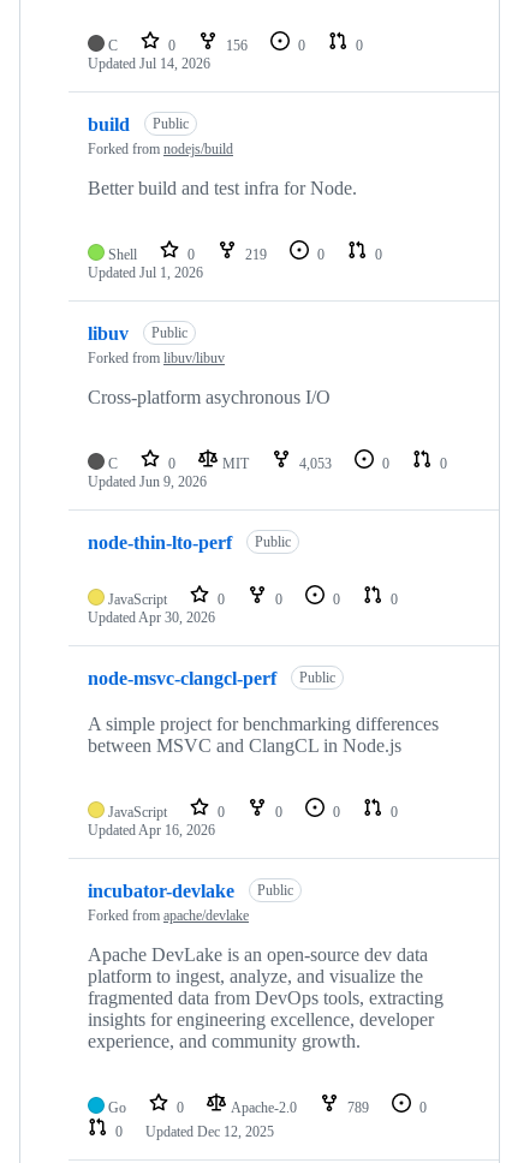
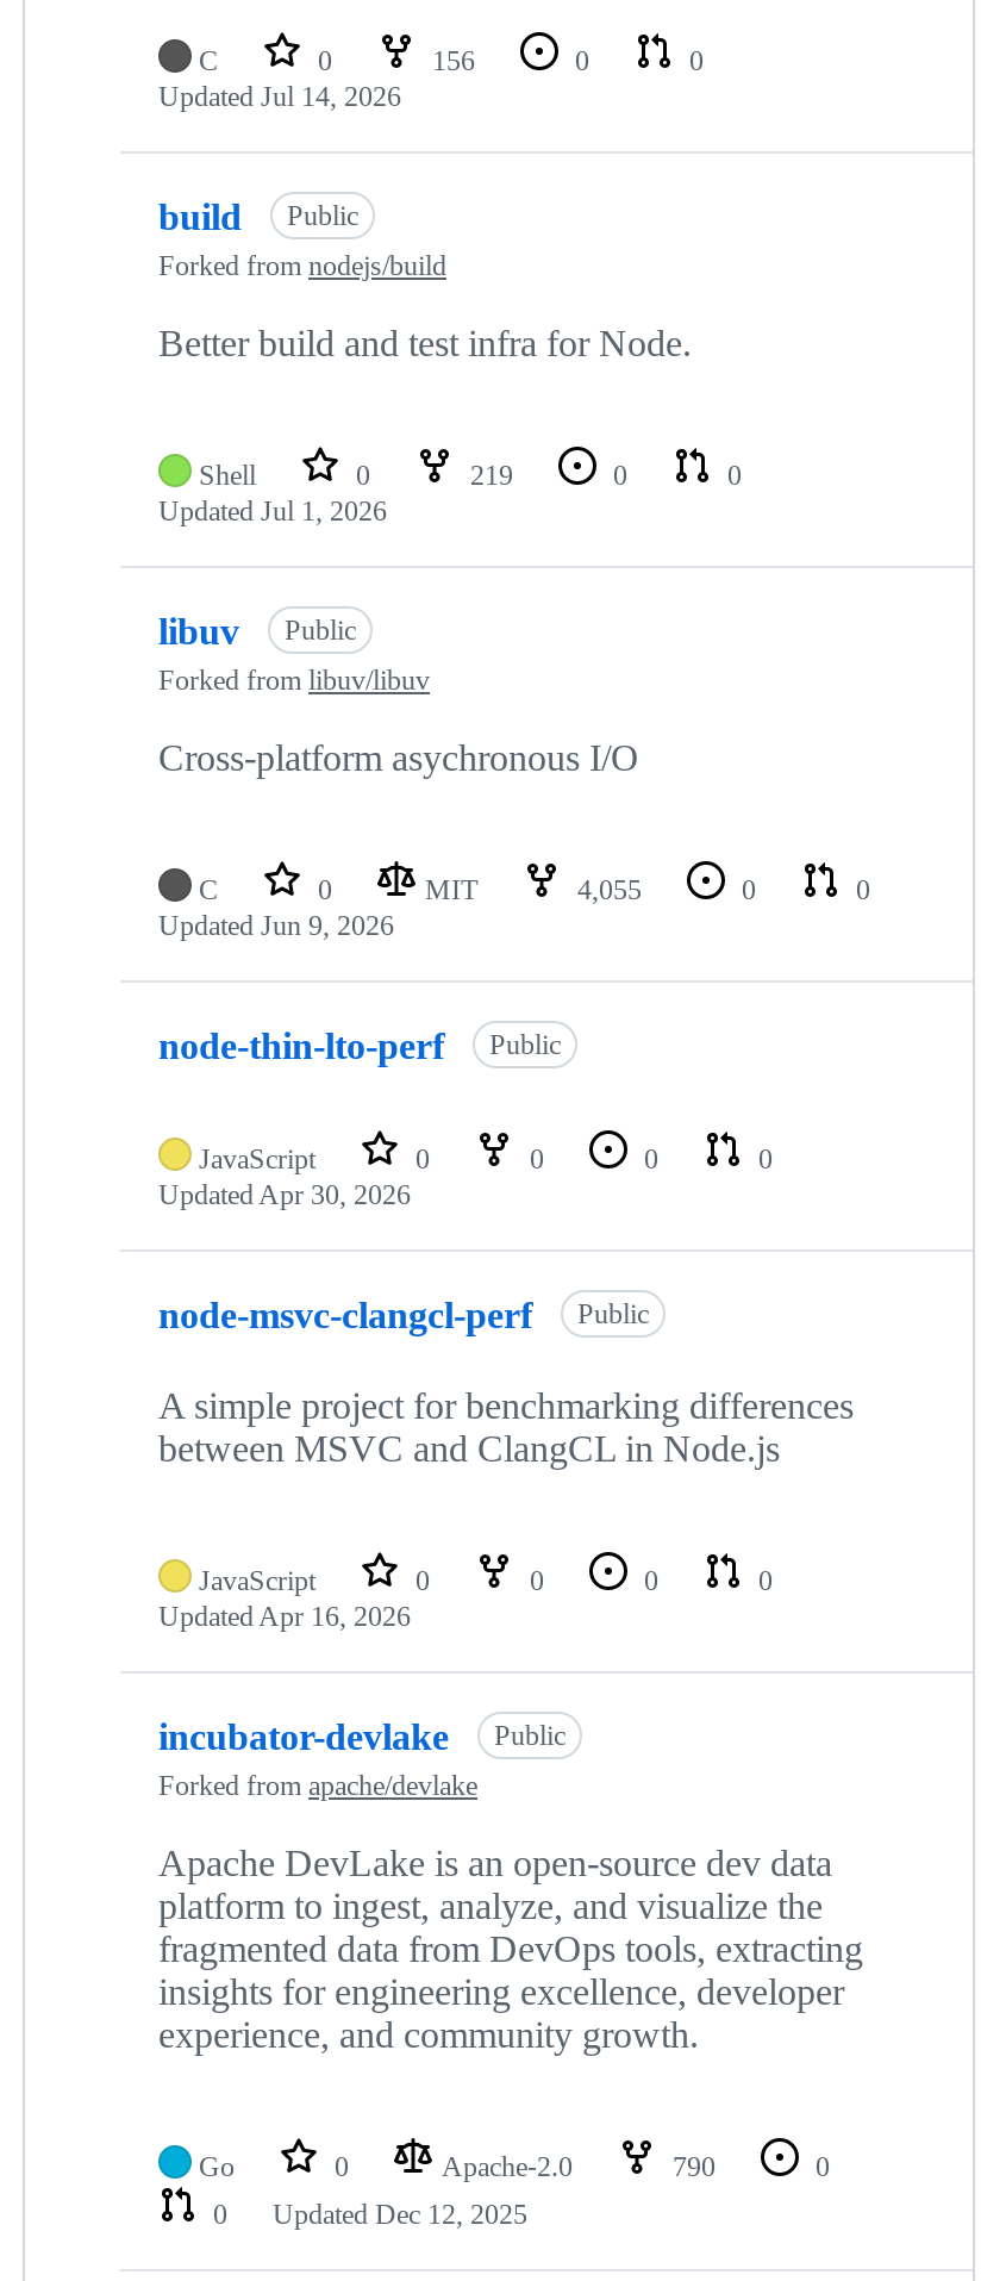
- 4,053
+ 4,055

- 789
+ 790
